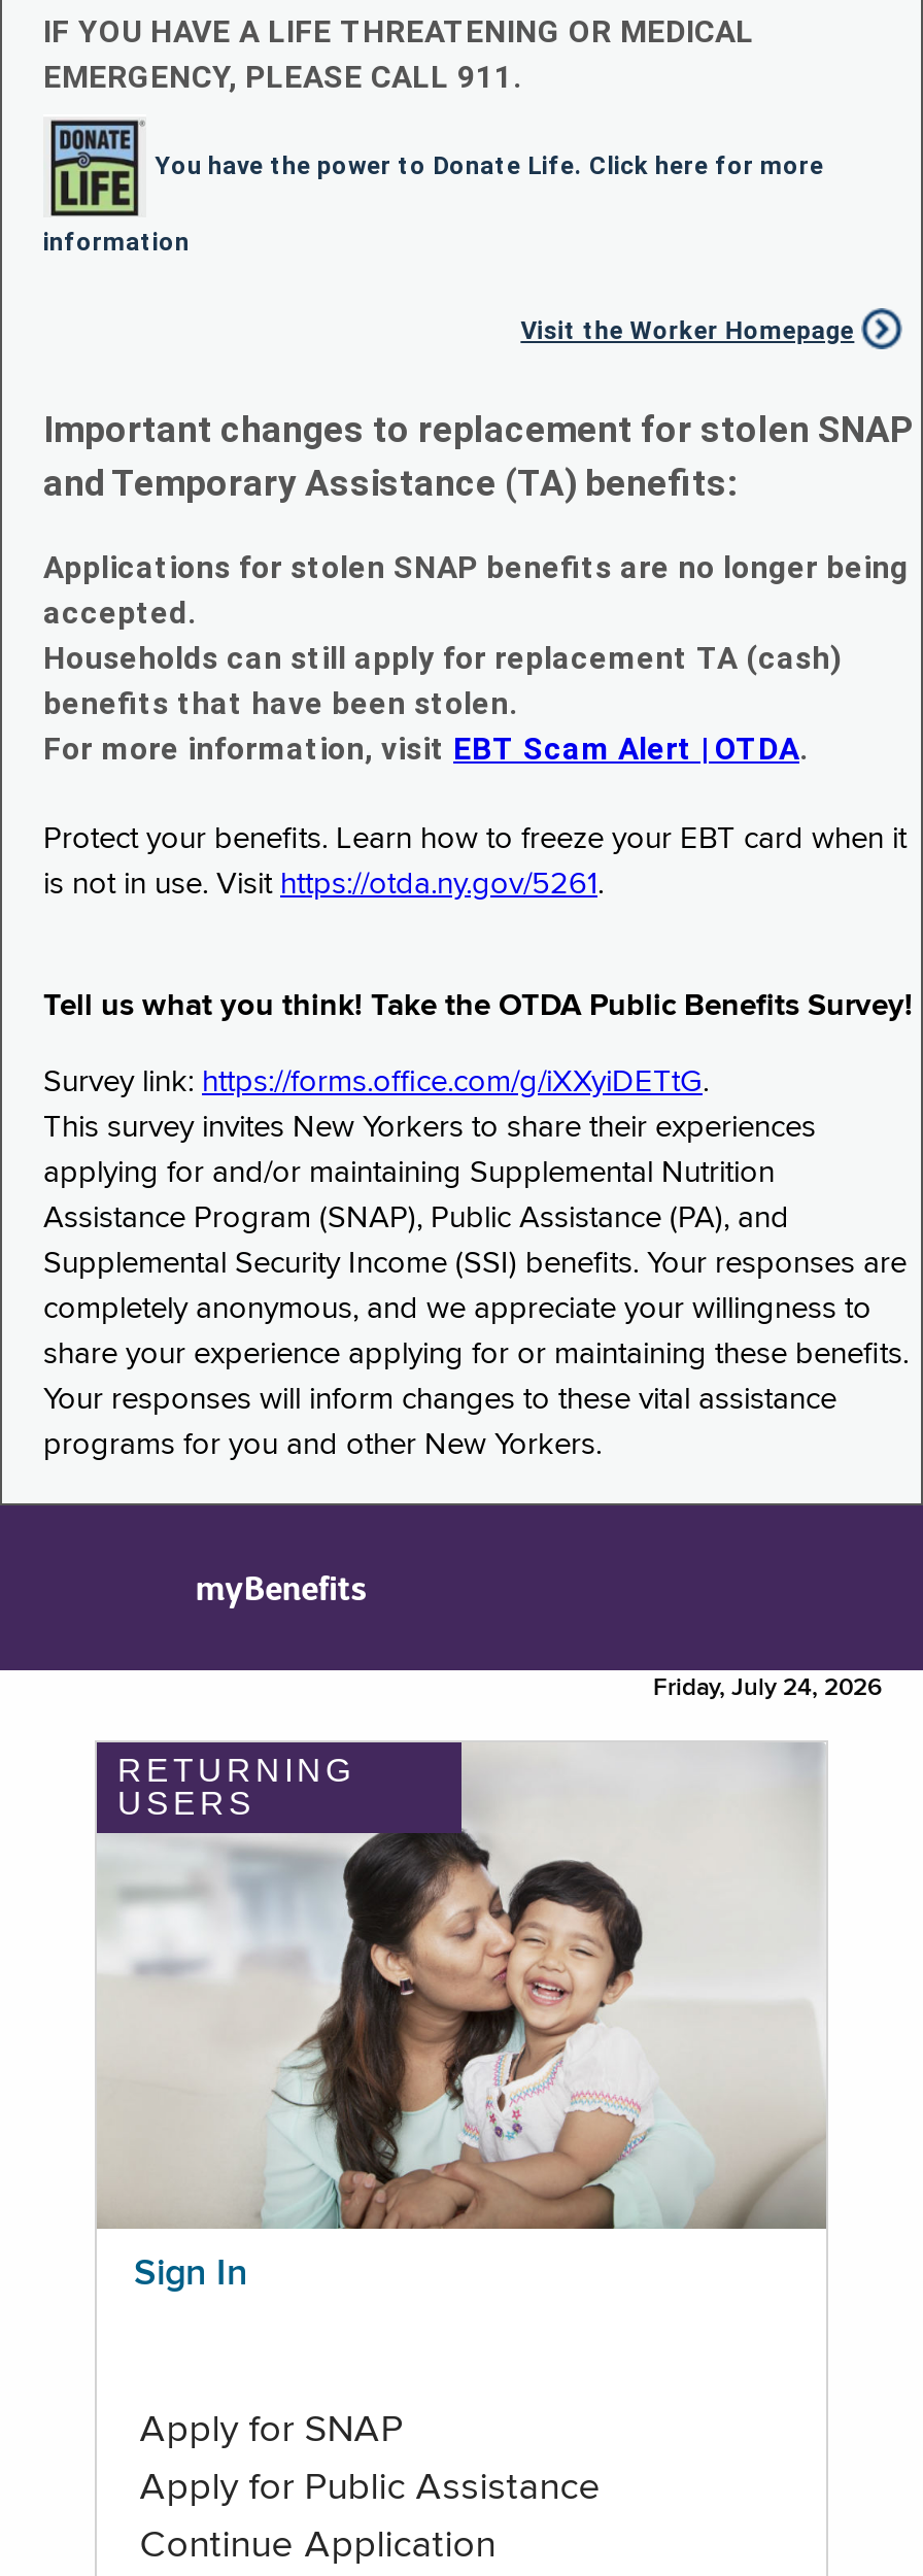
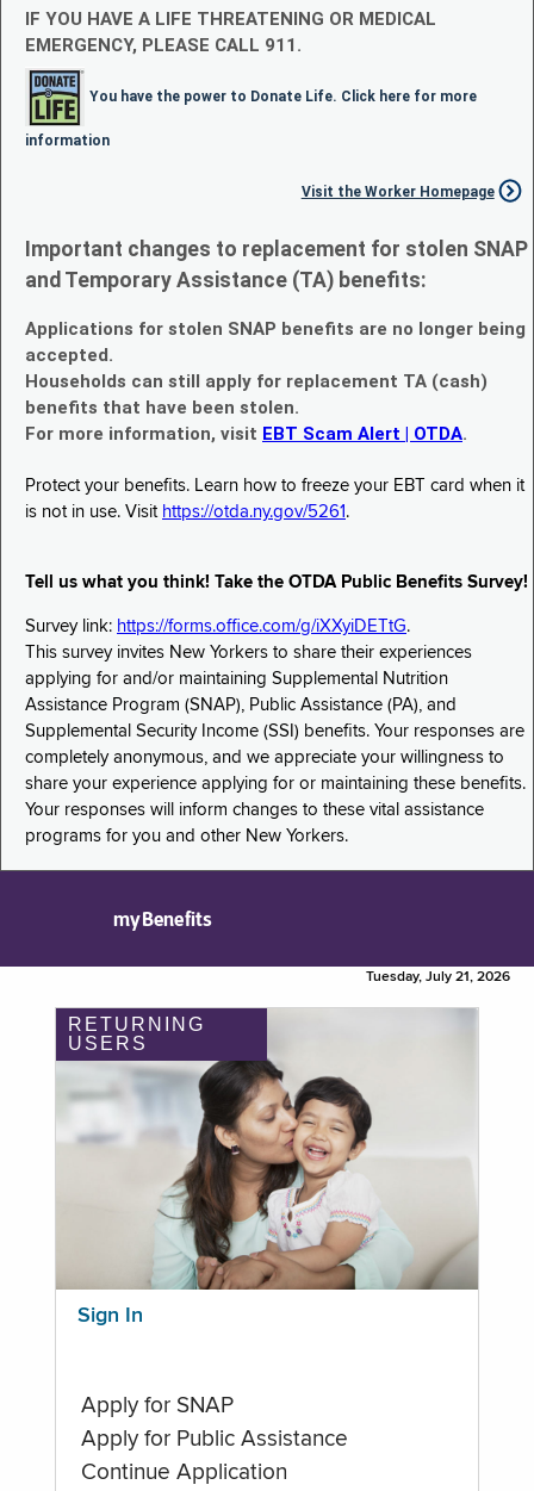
- Friday, July 24, 2026
+ Tuesday, July 21, 2026
